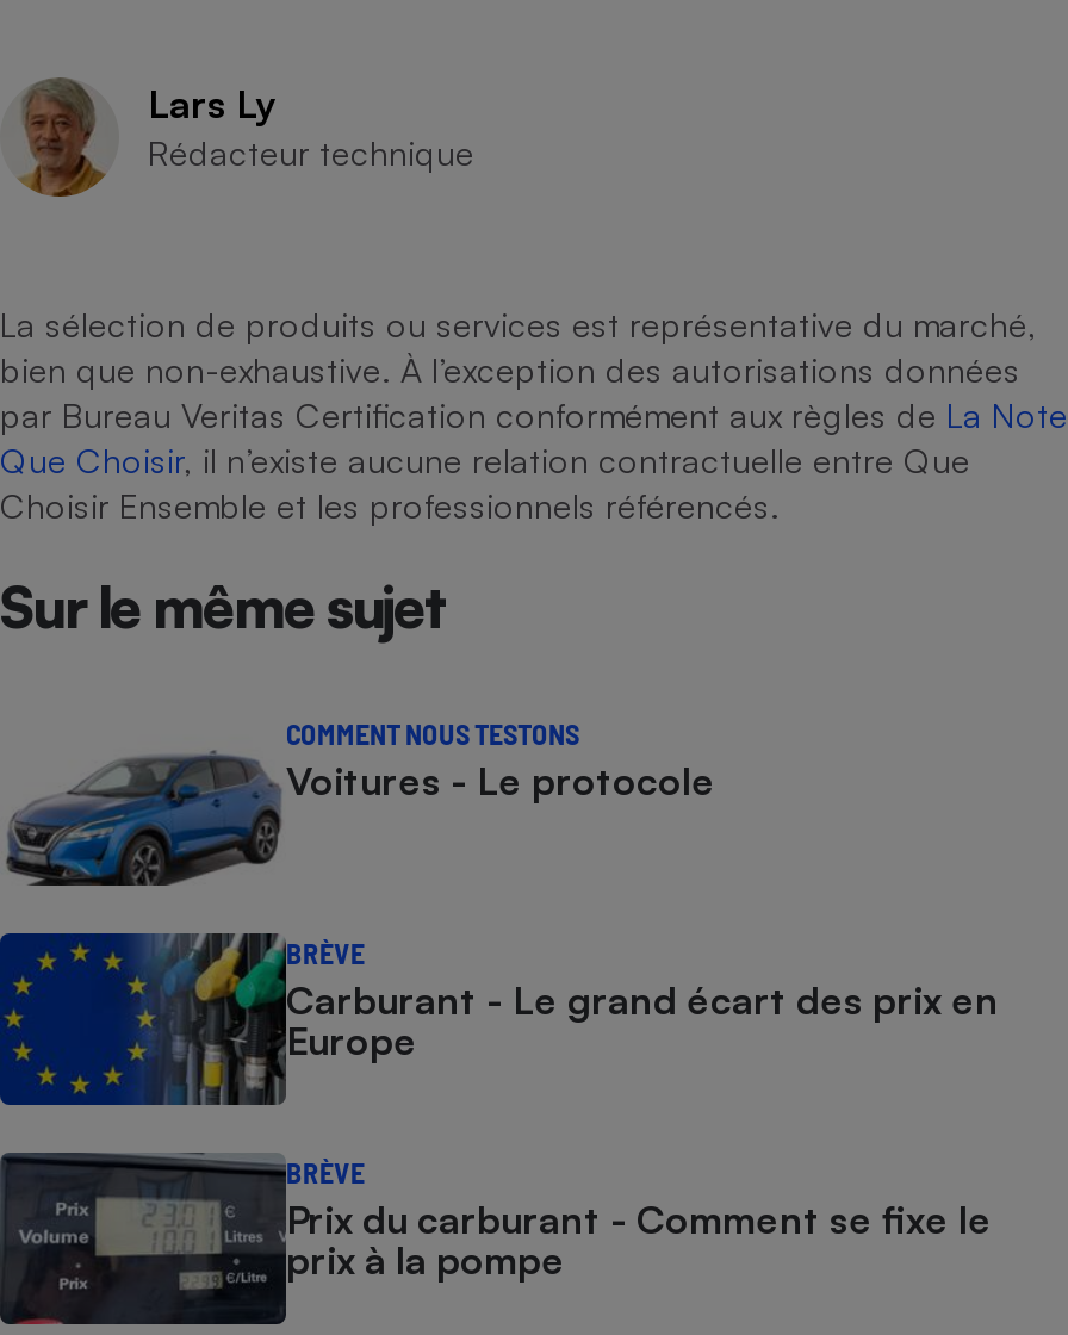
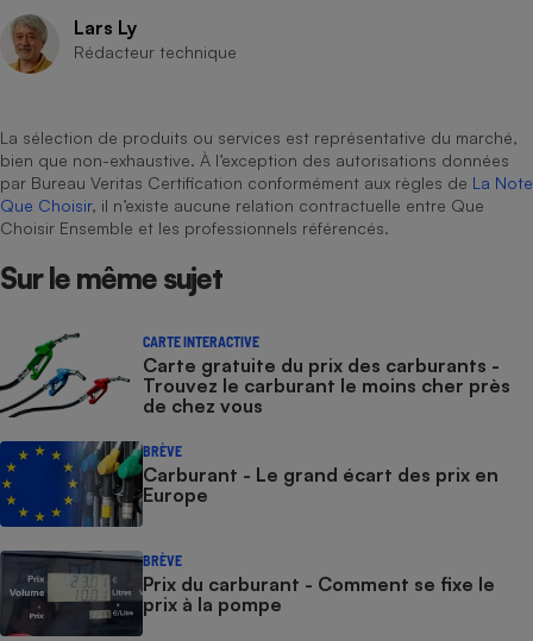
- [image]
- COMMENT NOUS TESTONS
- Voitures - Le protocole
+ [image]
+ CARTE INTERACTIVE
+ Carte gratuite du prix des carburants -
+ Trouvez le carburant le moins cher près
+ de chez vous
